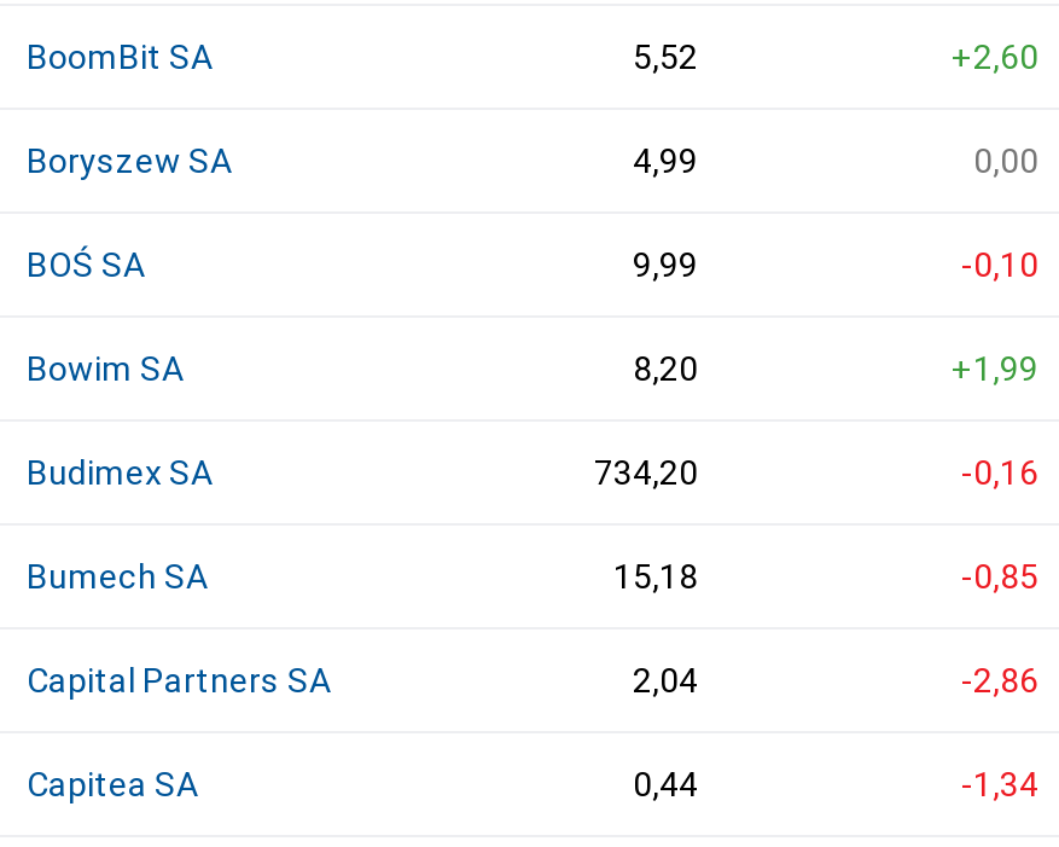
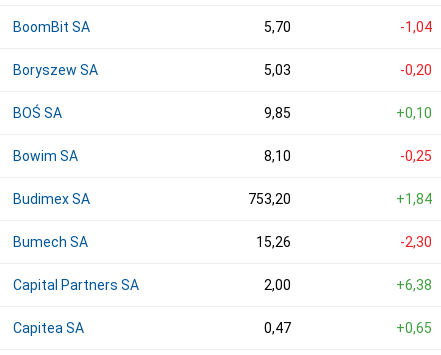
- 5,52
+ 5,70

- +2,60
+ -1,04

- 4,99
+ 5,03

- 0,00
+ -0,20

- 9,99
+ 9,85

- -0,10
+ +0,10

- 8,20
+ 8,10

- +1,99
+ -0,25

- 734,20
+ 753,20

- -0,16
+ +1,84

- 15,18
+ 15,26

- -0,85
+ -2,30

- 2,04
+ 2,00

- -2,86
+ +6,38

- 0,44
+ 0,47

- -1,34
+ +0,65
